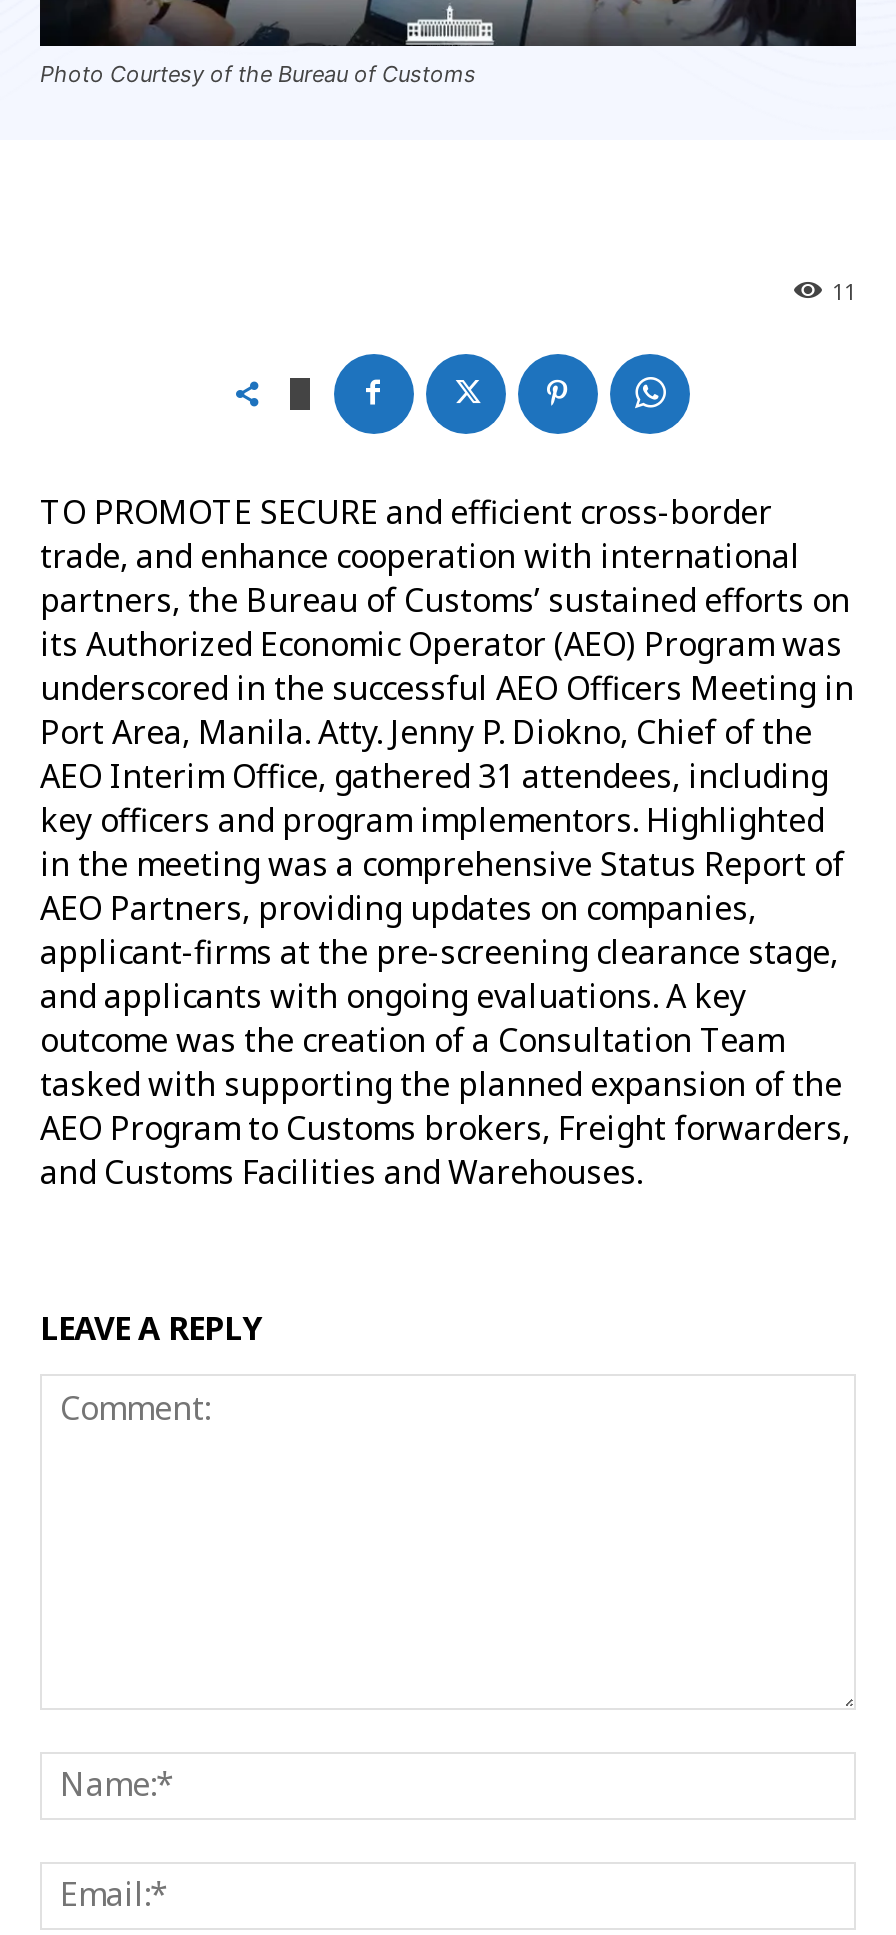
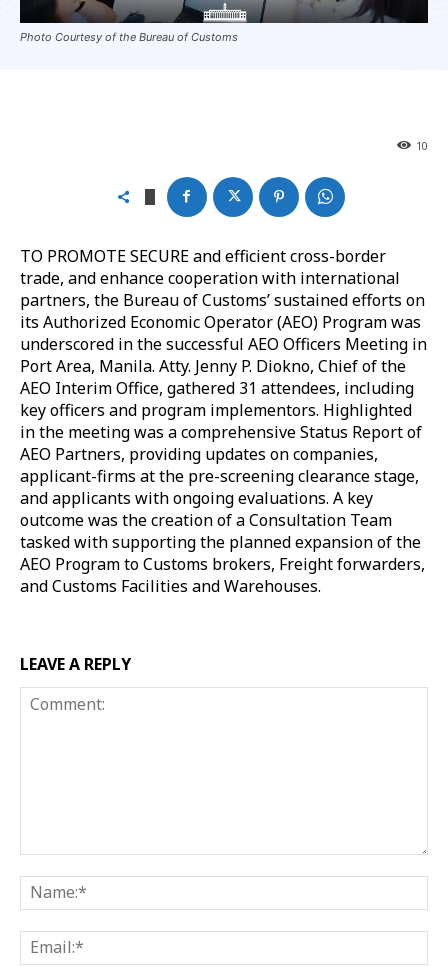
- 11
+ 10
